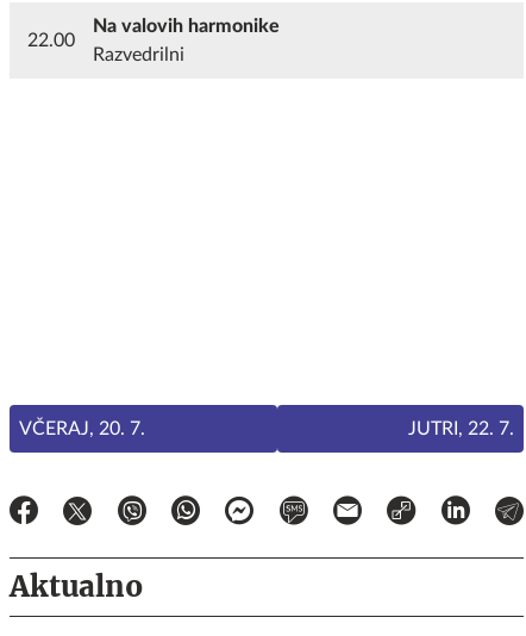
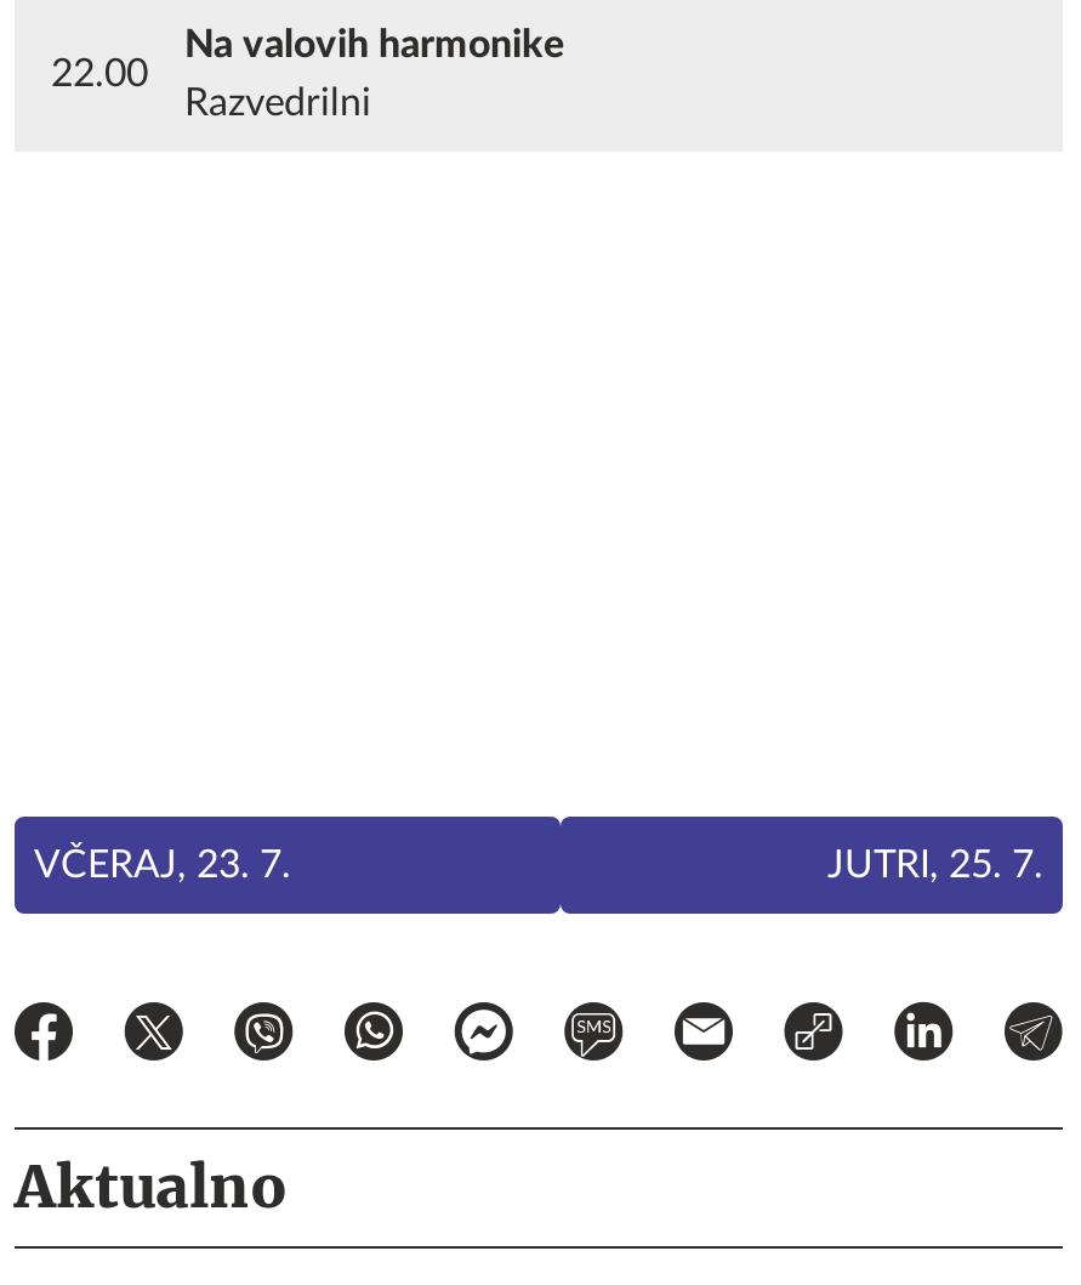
- VČERAJ, 20. 7.
+ VČERAJ, 23. 7.

- JUTRI, 22. 7.
+ JUTRI, 25. 7.
